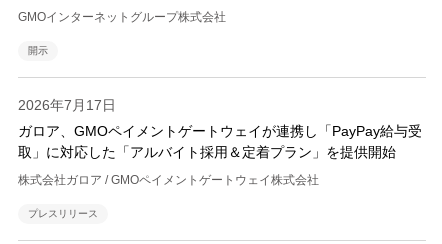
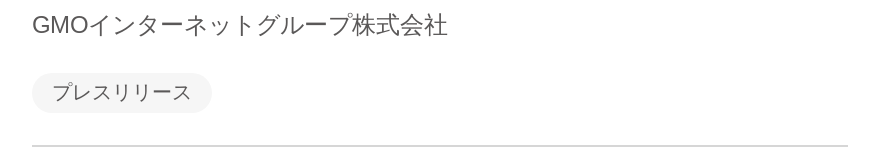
- 開示

- 2026年7月17日
- ガロア、GMOペイメントゲートウェイが連携し「PayPay給与受
- 取」に対応した「アルバイト採用＆定着プラン」を提供開始
- 株式会社ガロア / GMOペイメントゲートウェイ株式会社
